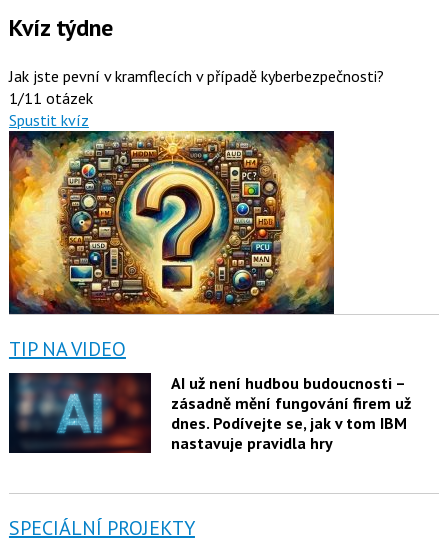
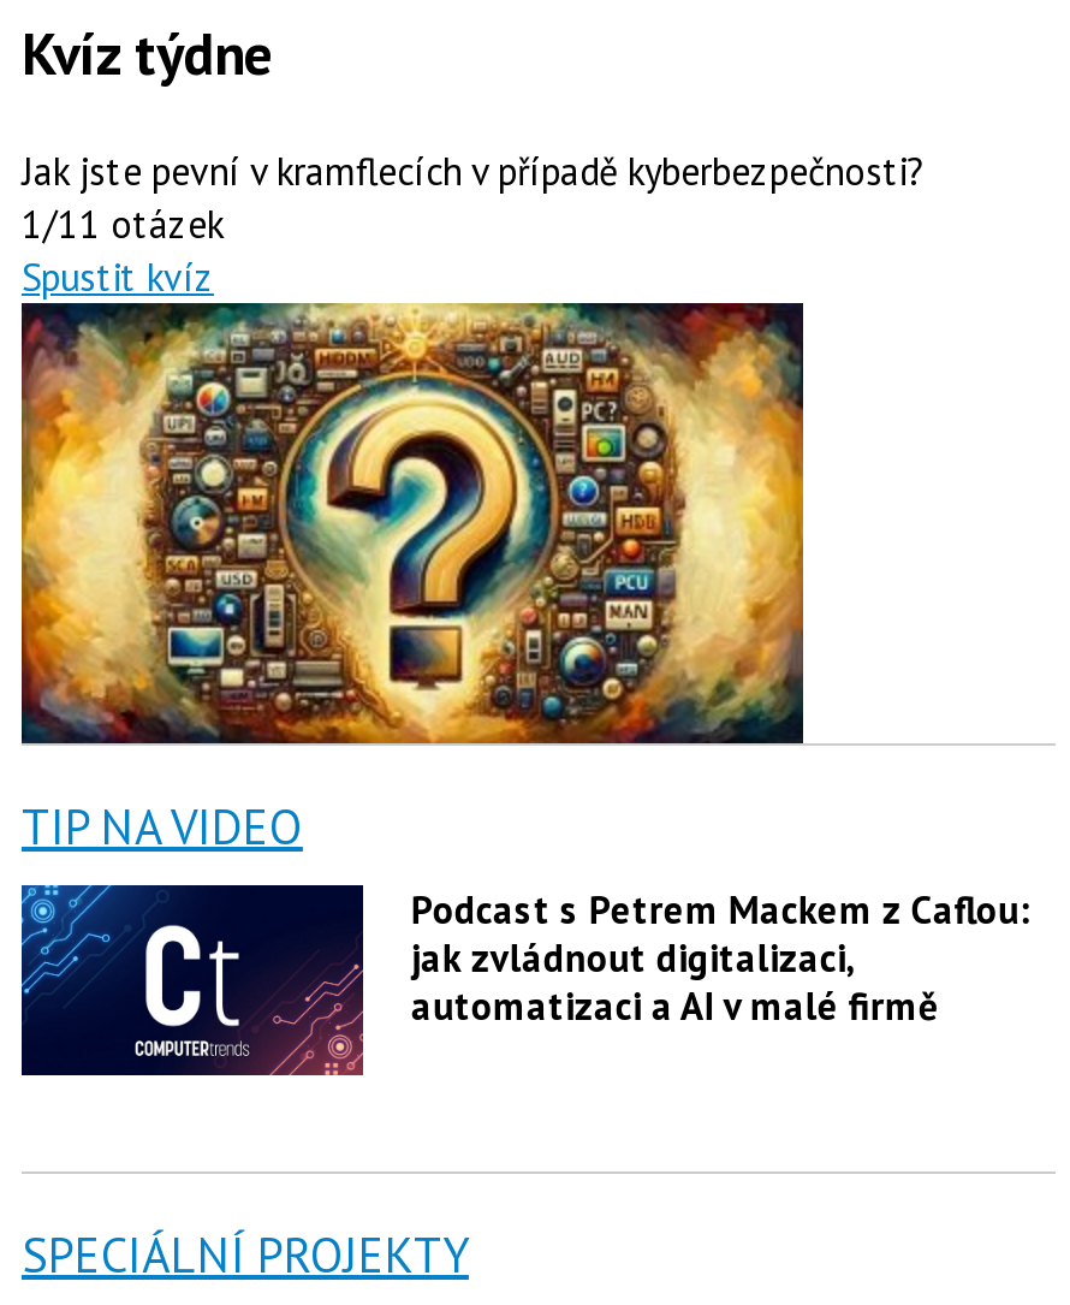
- [image]
- AI už není hudbou budoucnosti –
- zásadně mění fungování firem už
- dnes. Podívejte se, jak v tom IBM
- nastavuje pravidla hry
+ [image]
+ Podcast s Petrem Mackem z Caflou:
+ jak zvládnout digitalizaci,
+ automatizaci a AI v malé firmě
